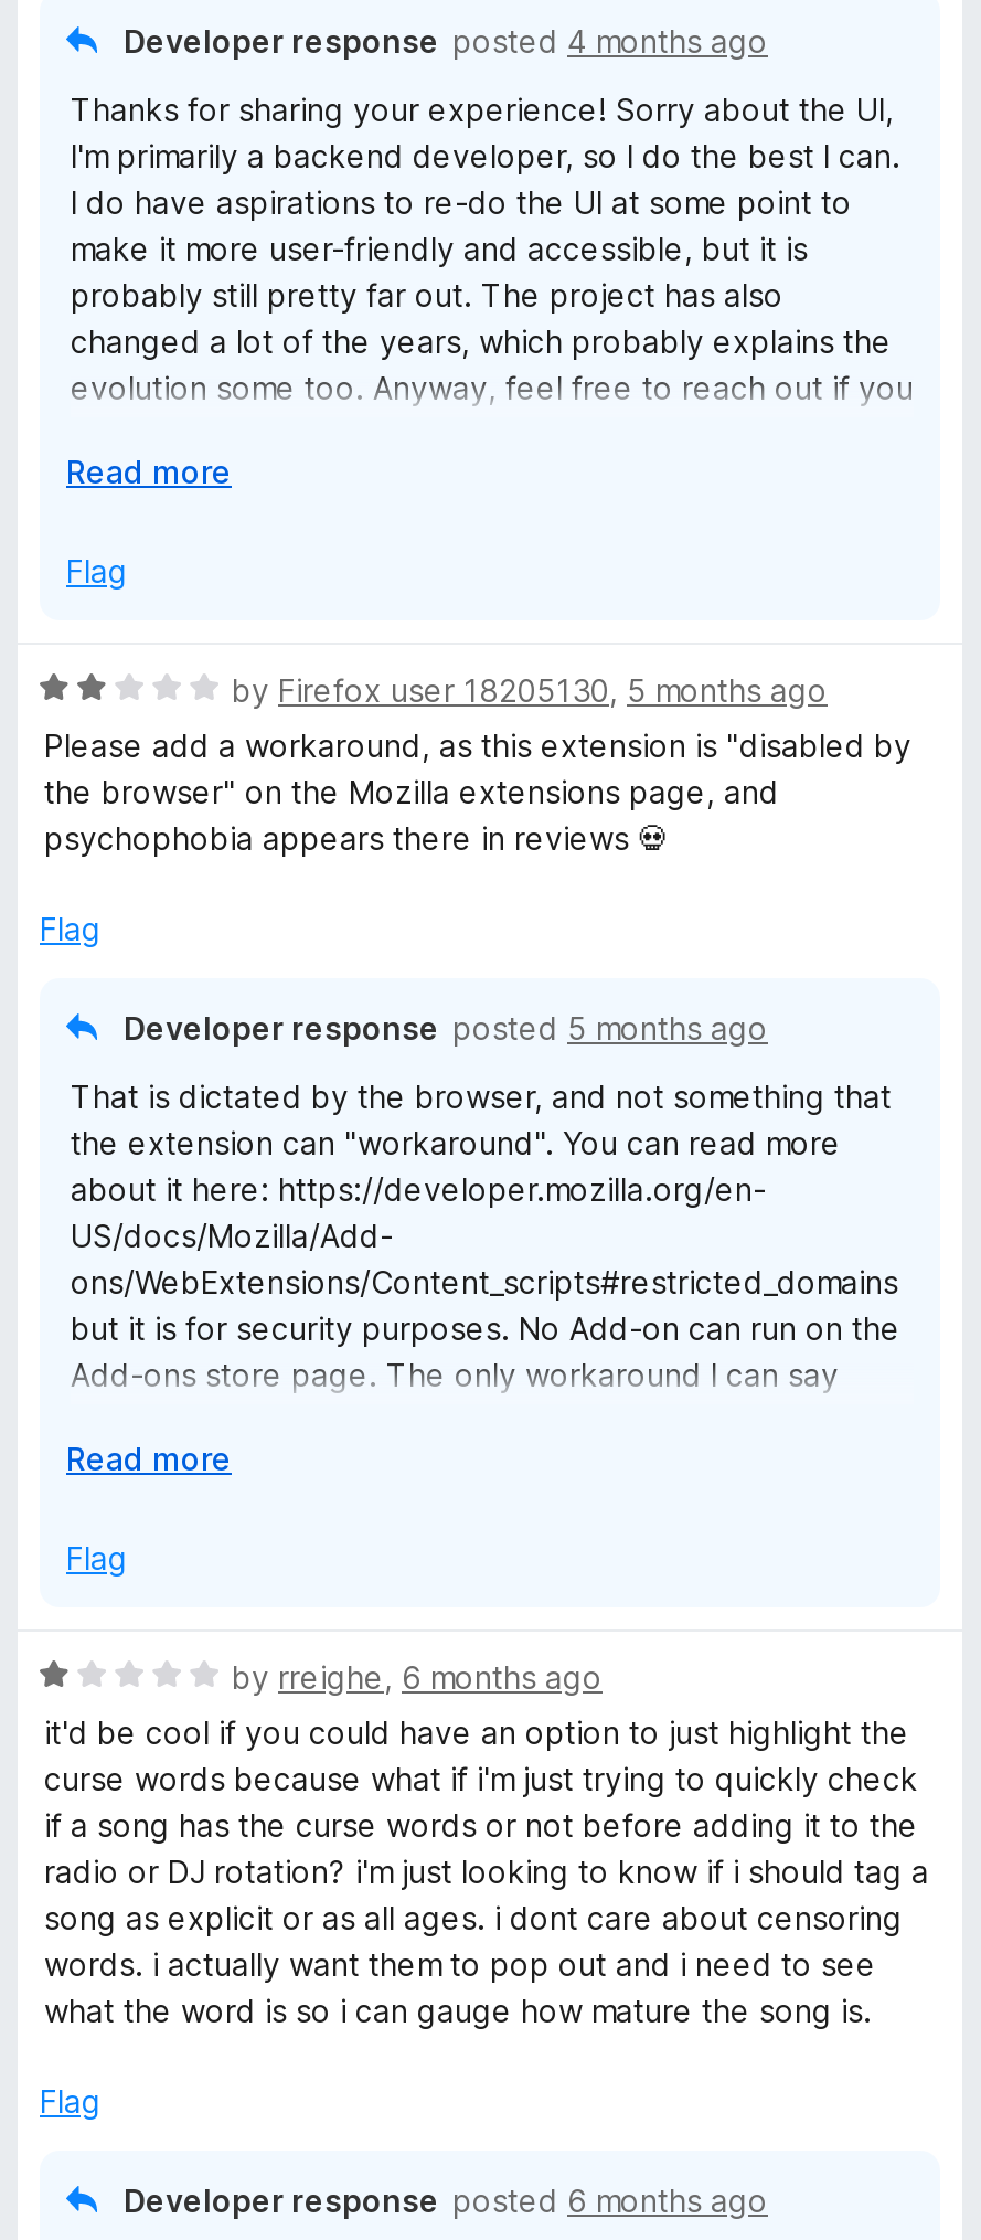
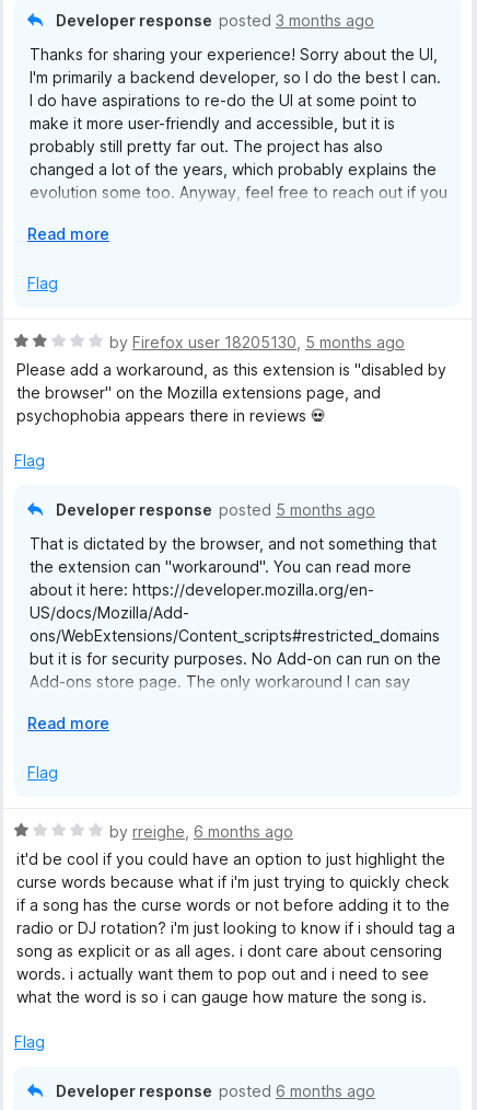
- Developer response posted 4 months ago
+ Developer response posted 3 months ago
